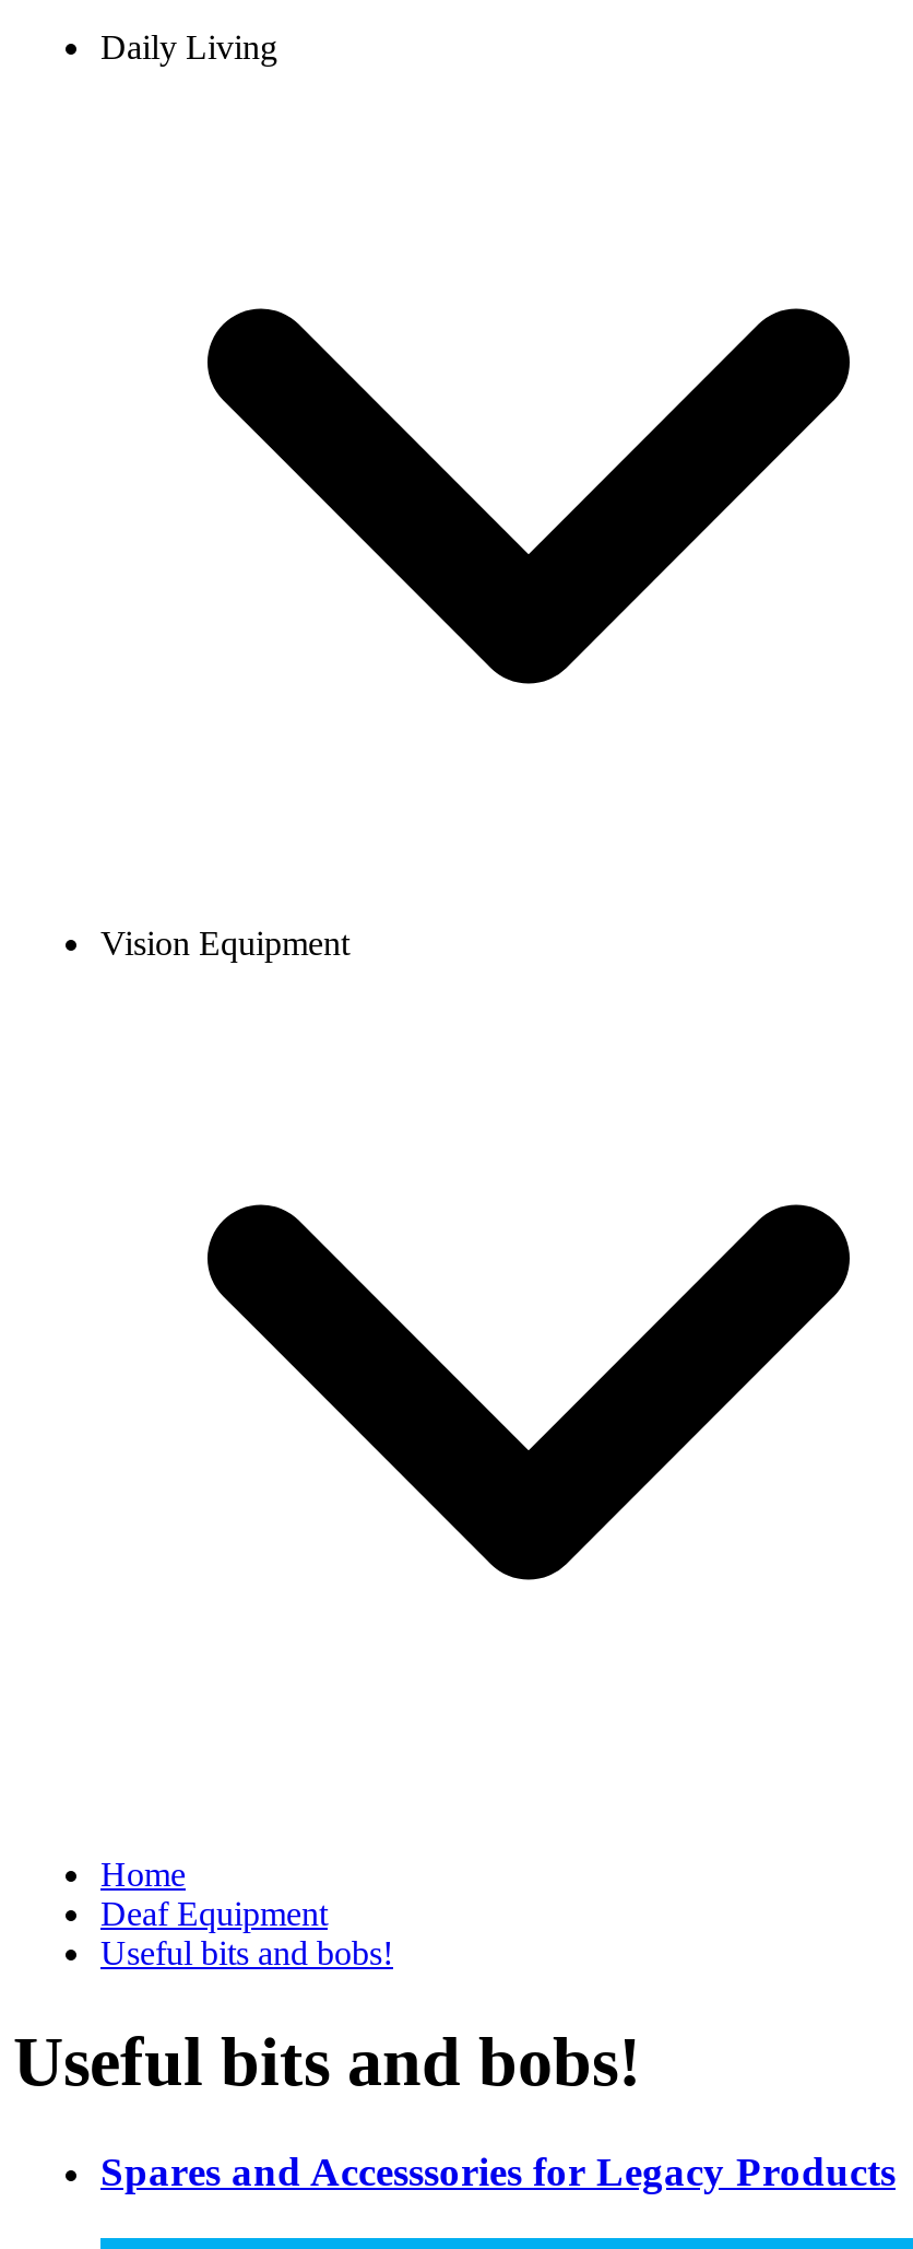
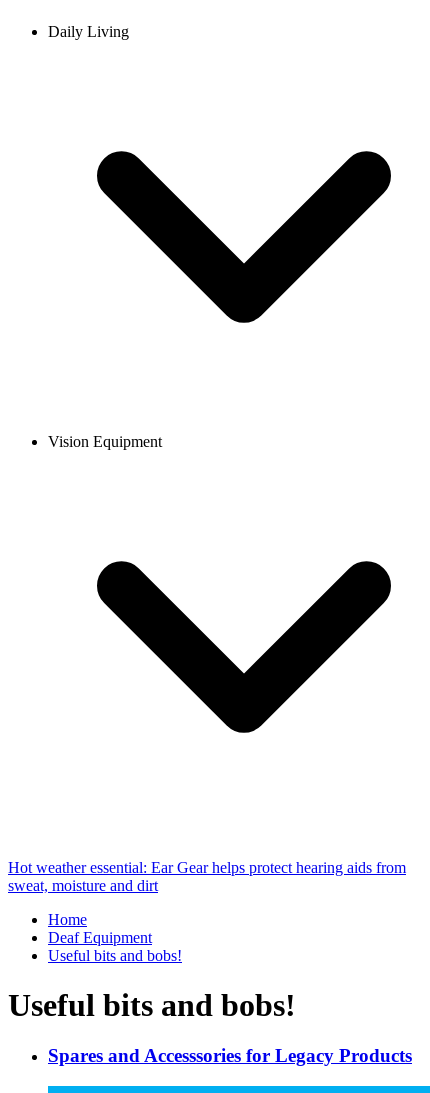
+ Hot weather essential: Ear Gear helps protect hearing aids from
+ sweat, moisture and dirt
